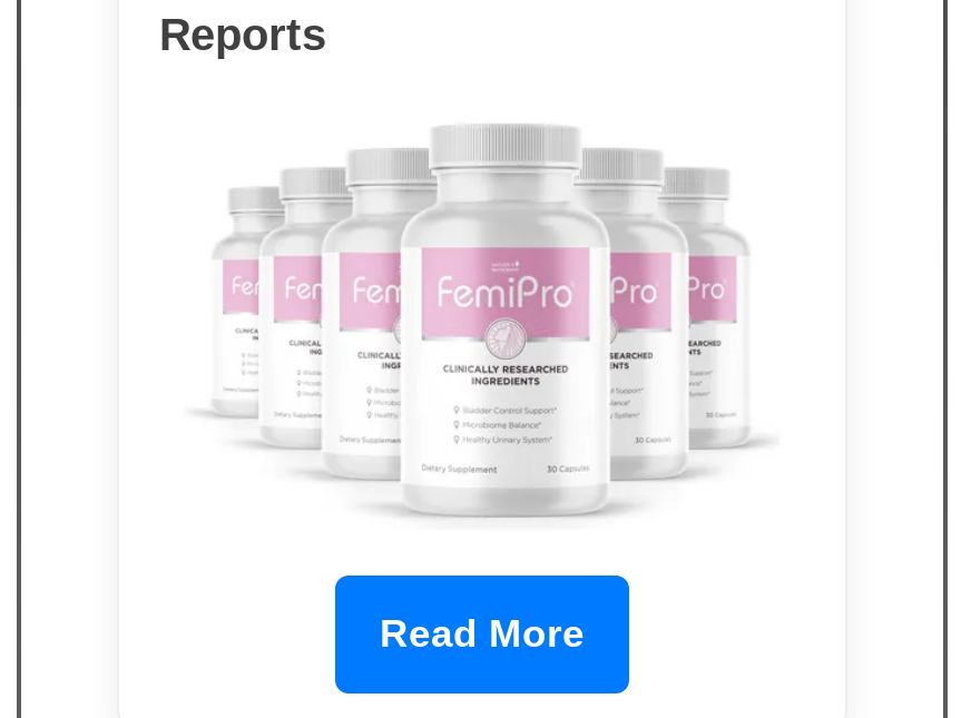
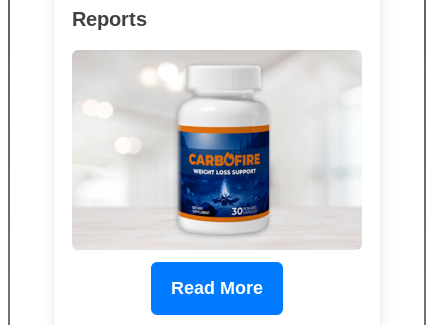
- [image]
+ [image]
